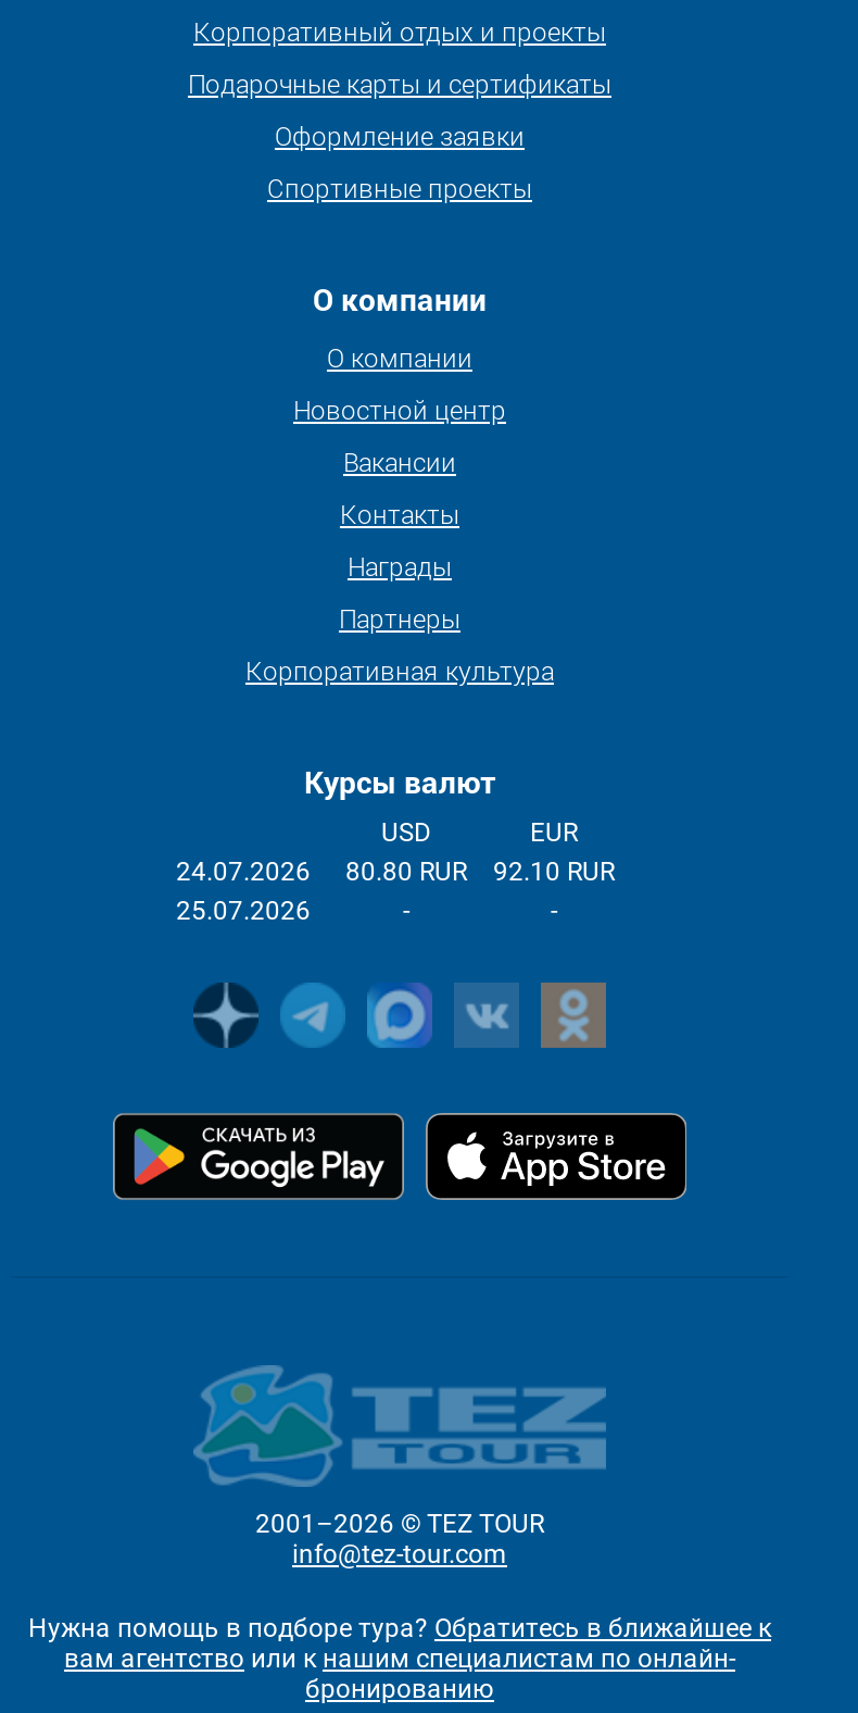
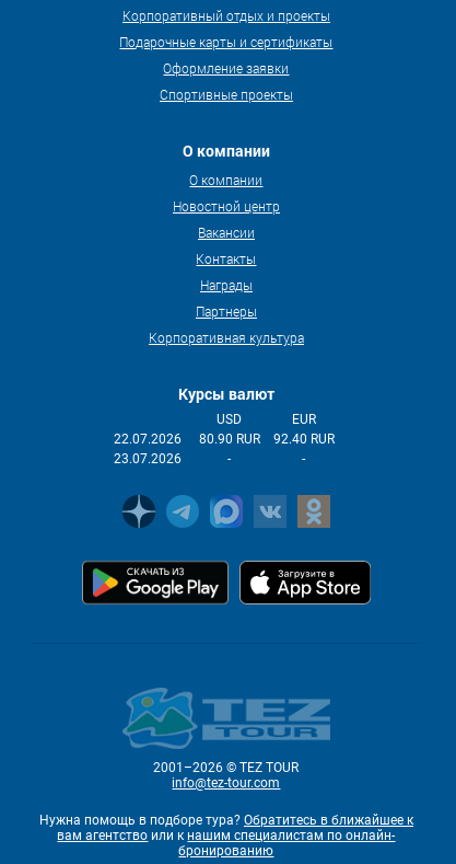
- 24.07.2026
+ 22.07.2026

- 80.80 RUR
+ 80.90 RUR

- 92.10 RUR
+ 92.40 RUR

- 25.07.2026
+ 23.07.2026
